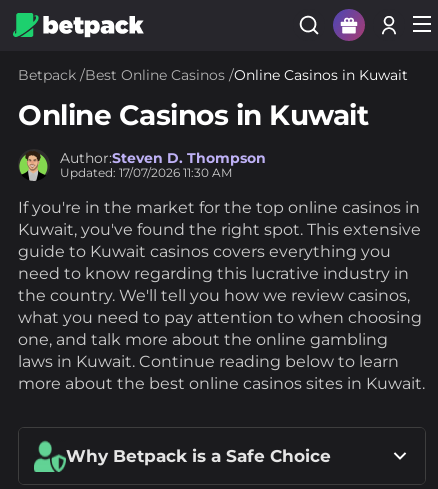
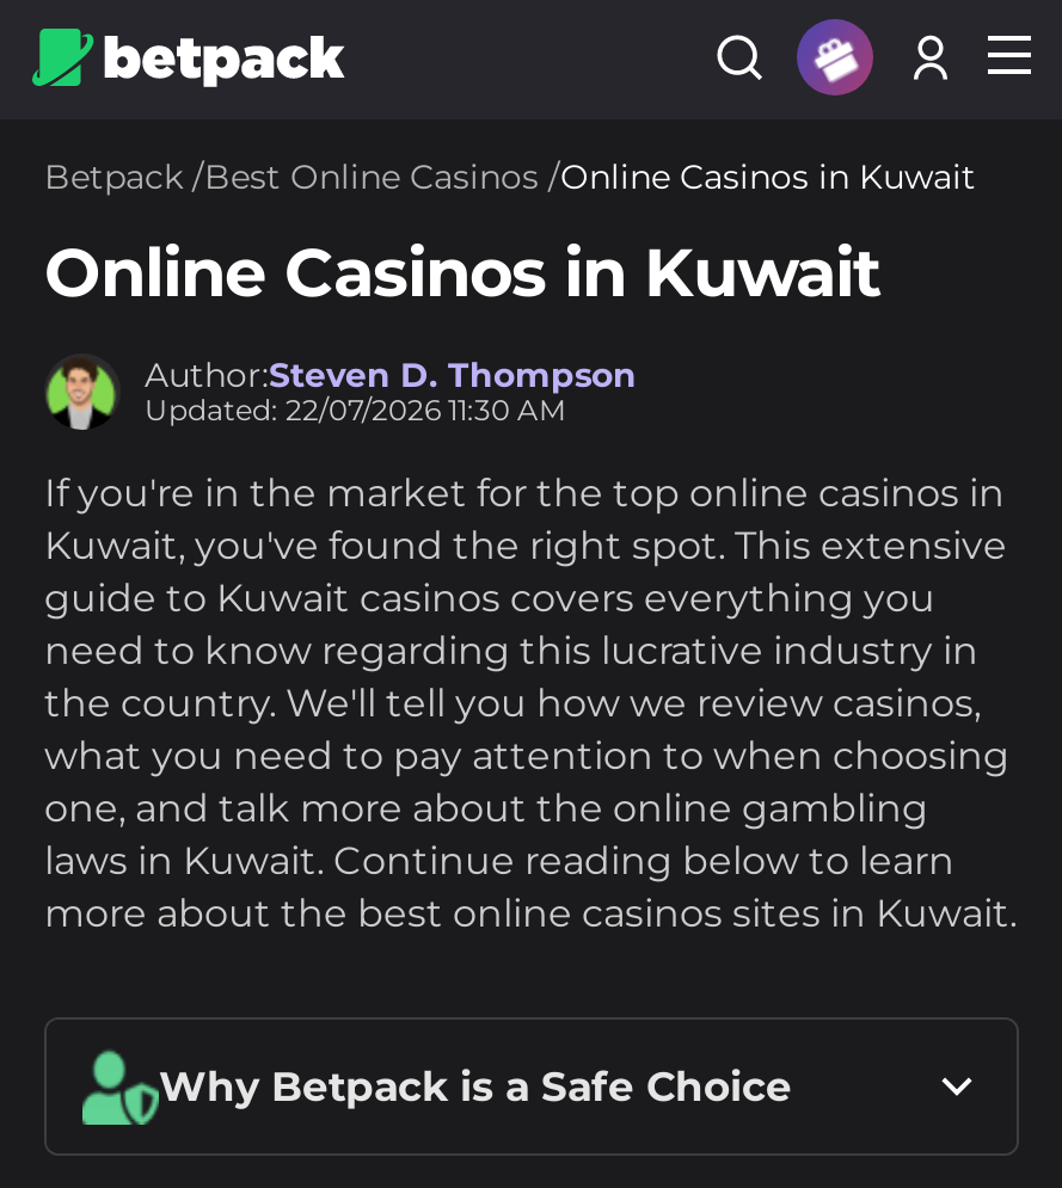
- Updated: 17/07/2026 11:30 AM
+ Updated: 22/07/2026 11:30 AM
